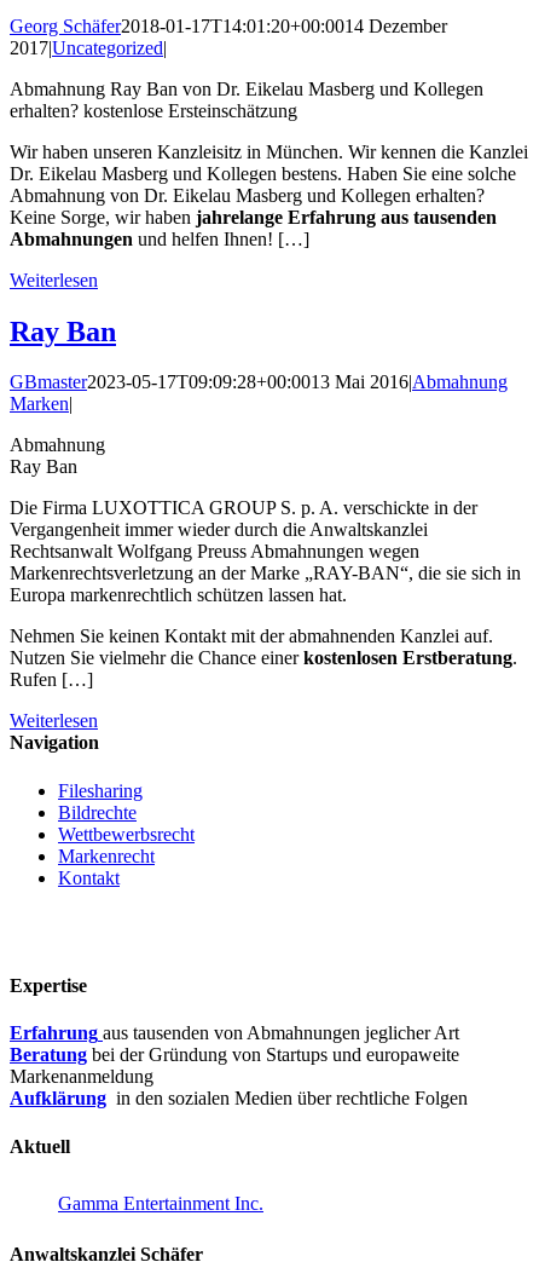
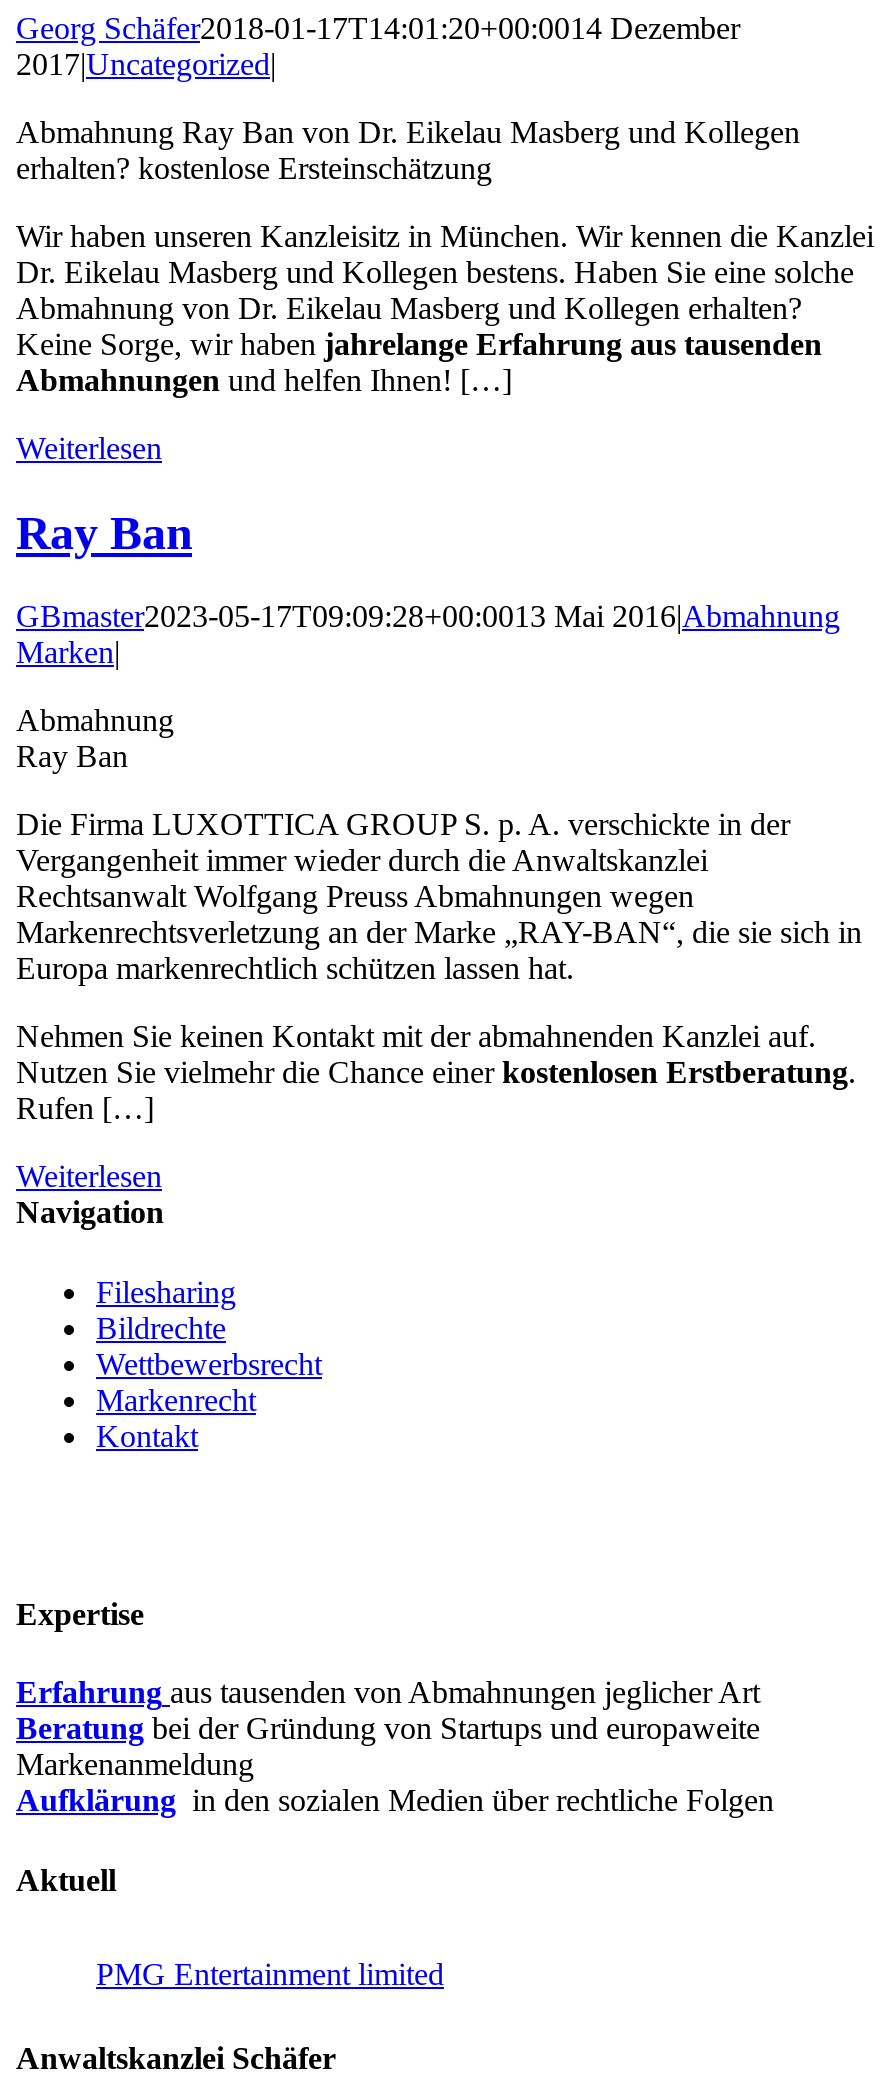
- Gamma Entertainment Inc.
+ PMG Entertainment limited
